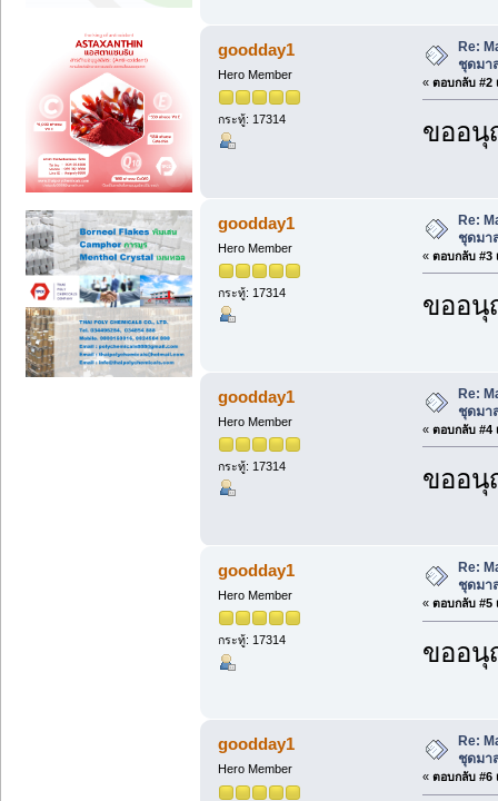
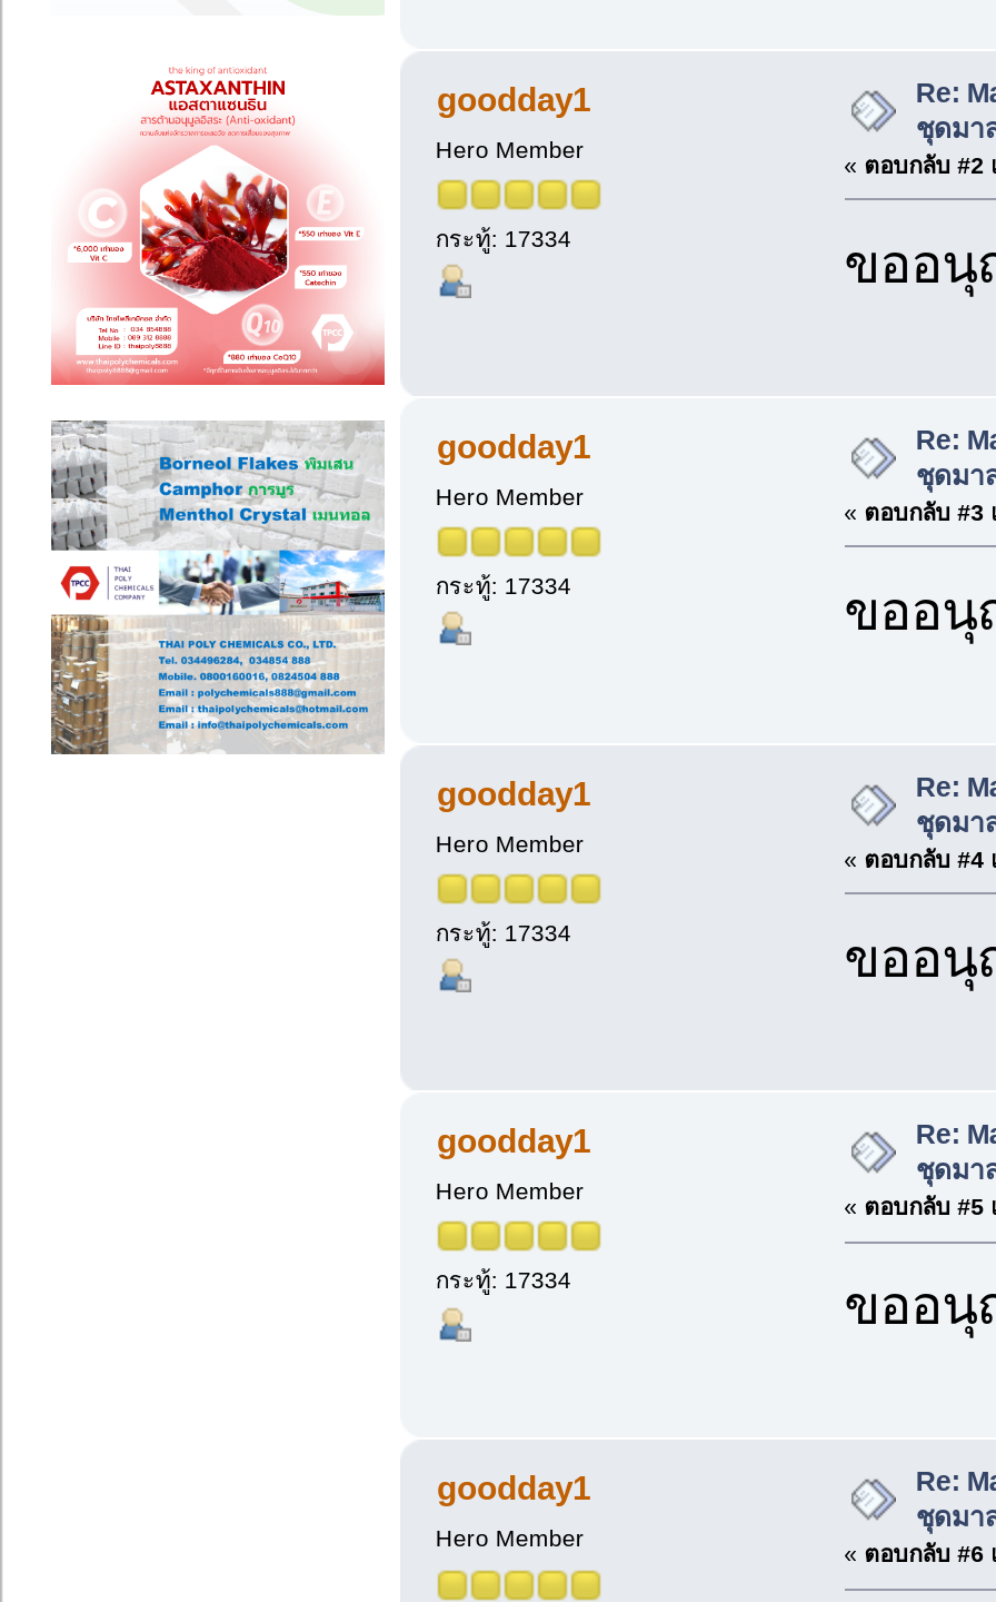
- กระทู้: 17314
+ กระทู้: 17334

- กระทู้: 17314
+ กระทู้: 17334

- กระทู้: 17314
+ กระทู้: 17334

- กระทู้: 17314
+ กระทู้: 17334
